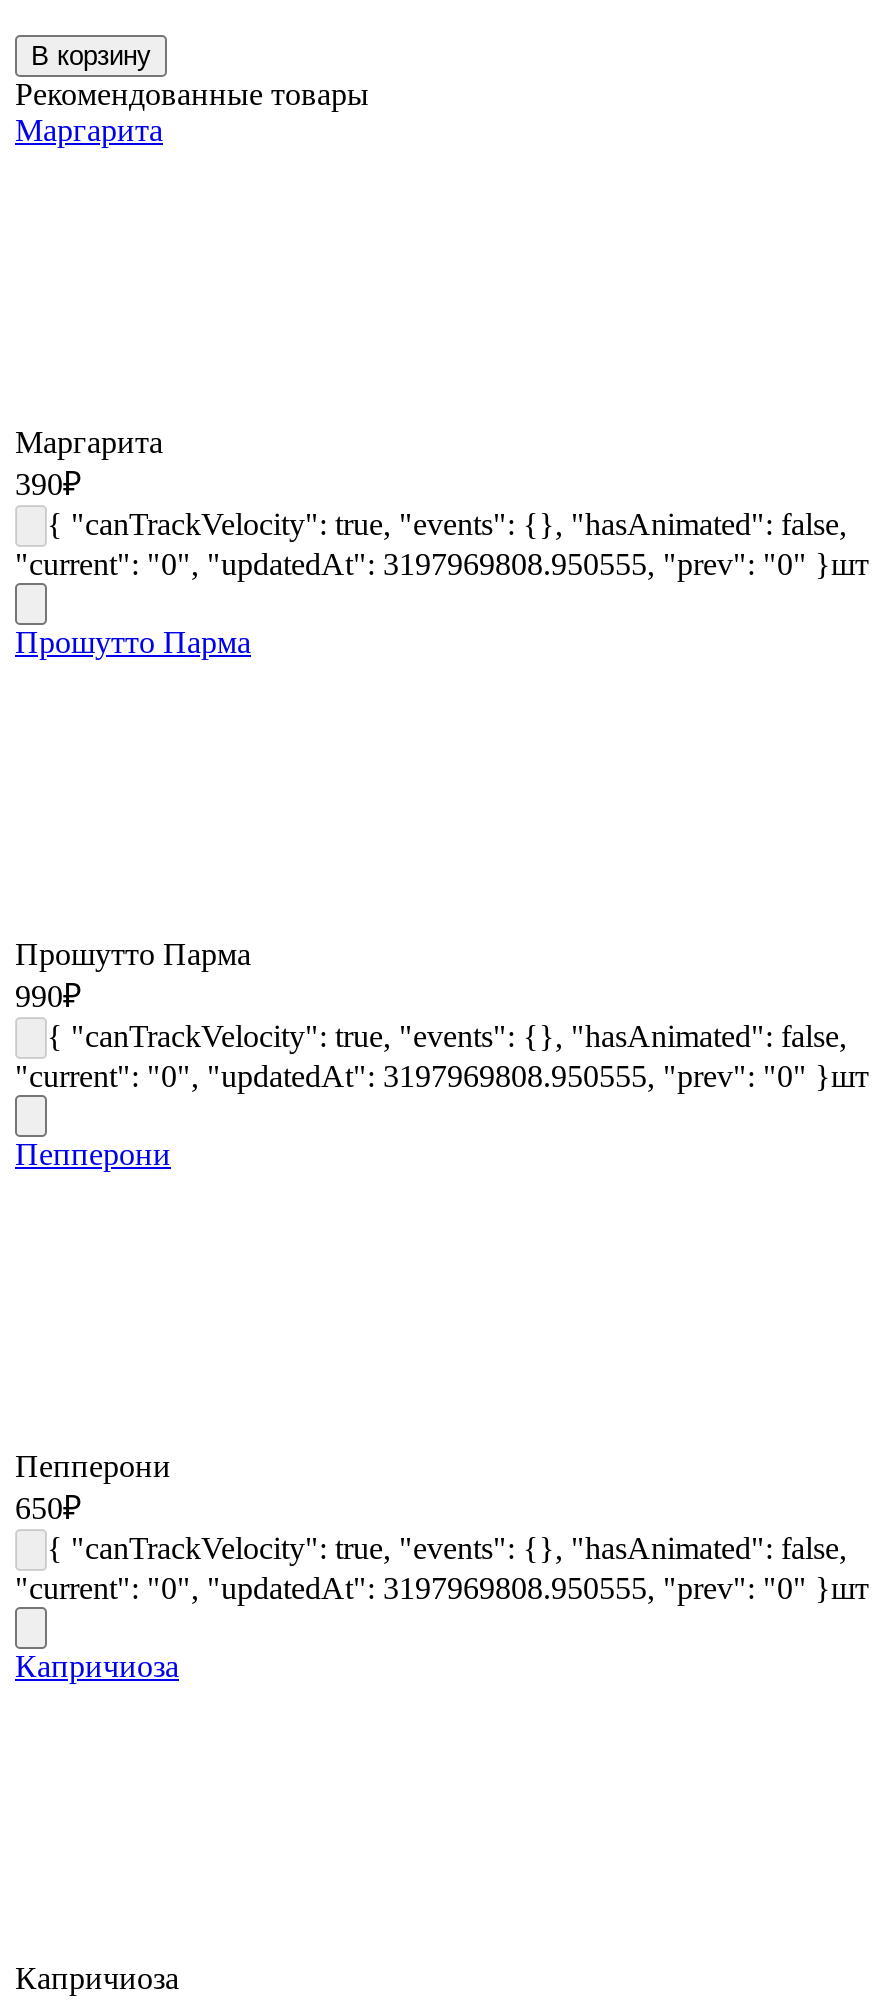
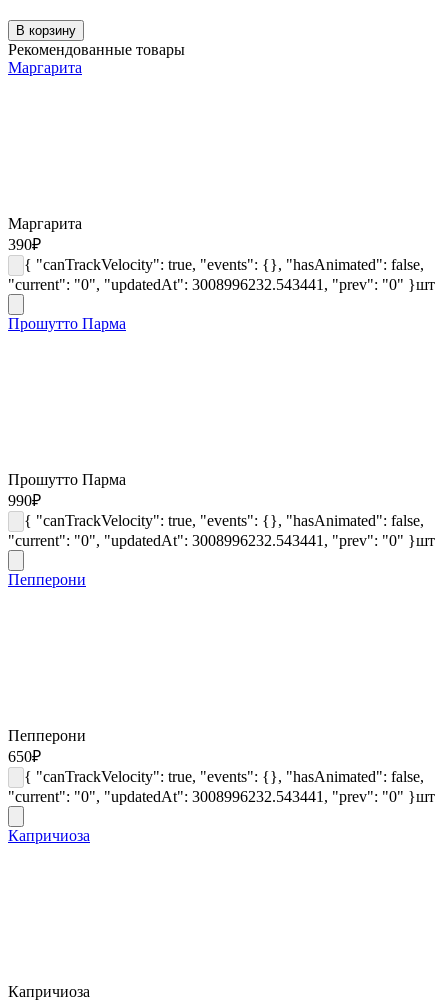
- "current": "0", "updatedAt": 3197969808.950555, "prev": "0" }шт
+ "current": "0", "updatedAt": 3008996232.543441, "prev": "0" }шт

- "current": "0", "updatedAt": 3197969808.950555, "prev": "0" }шт
+ "current": "0", "updatedAt": 3008996232.543441, "prev": "0" }шт

- "current": "0", "updatedAt": 3197969808.950555, "prev": "0" }шт
+ "current": "0", "updatedAt": 3008996232.543441, "prev": "0" }шт
